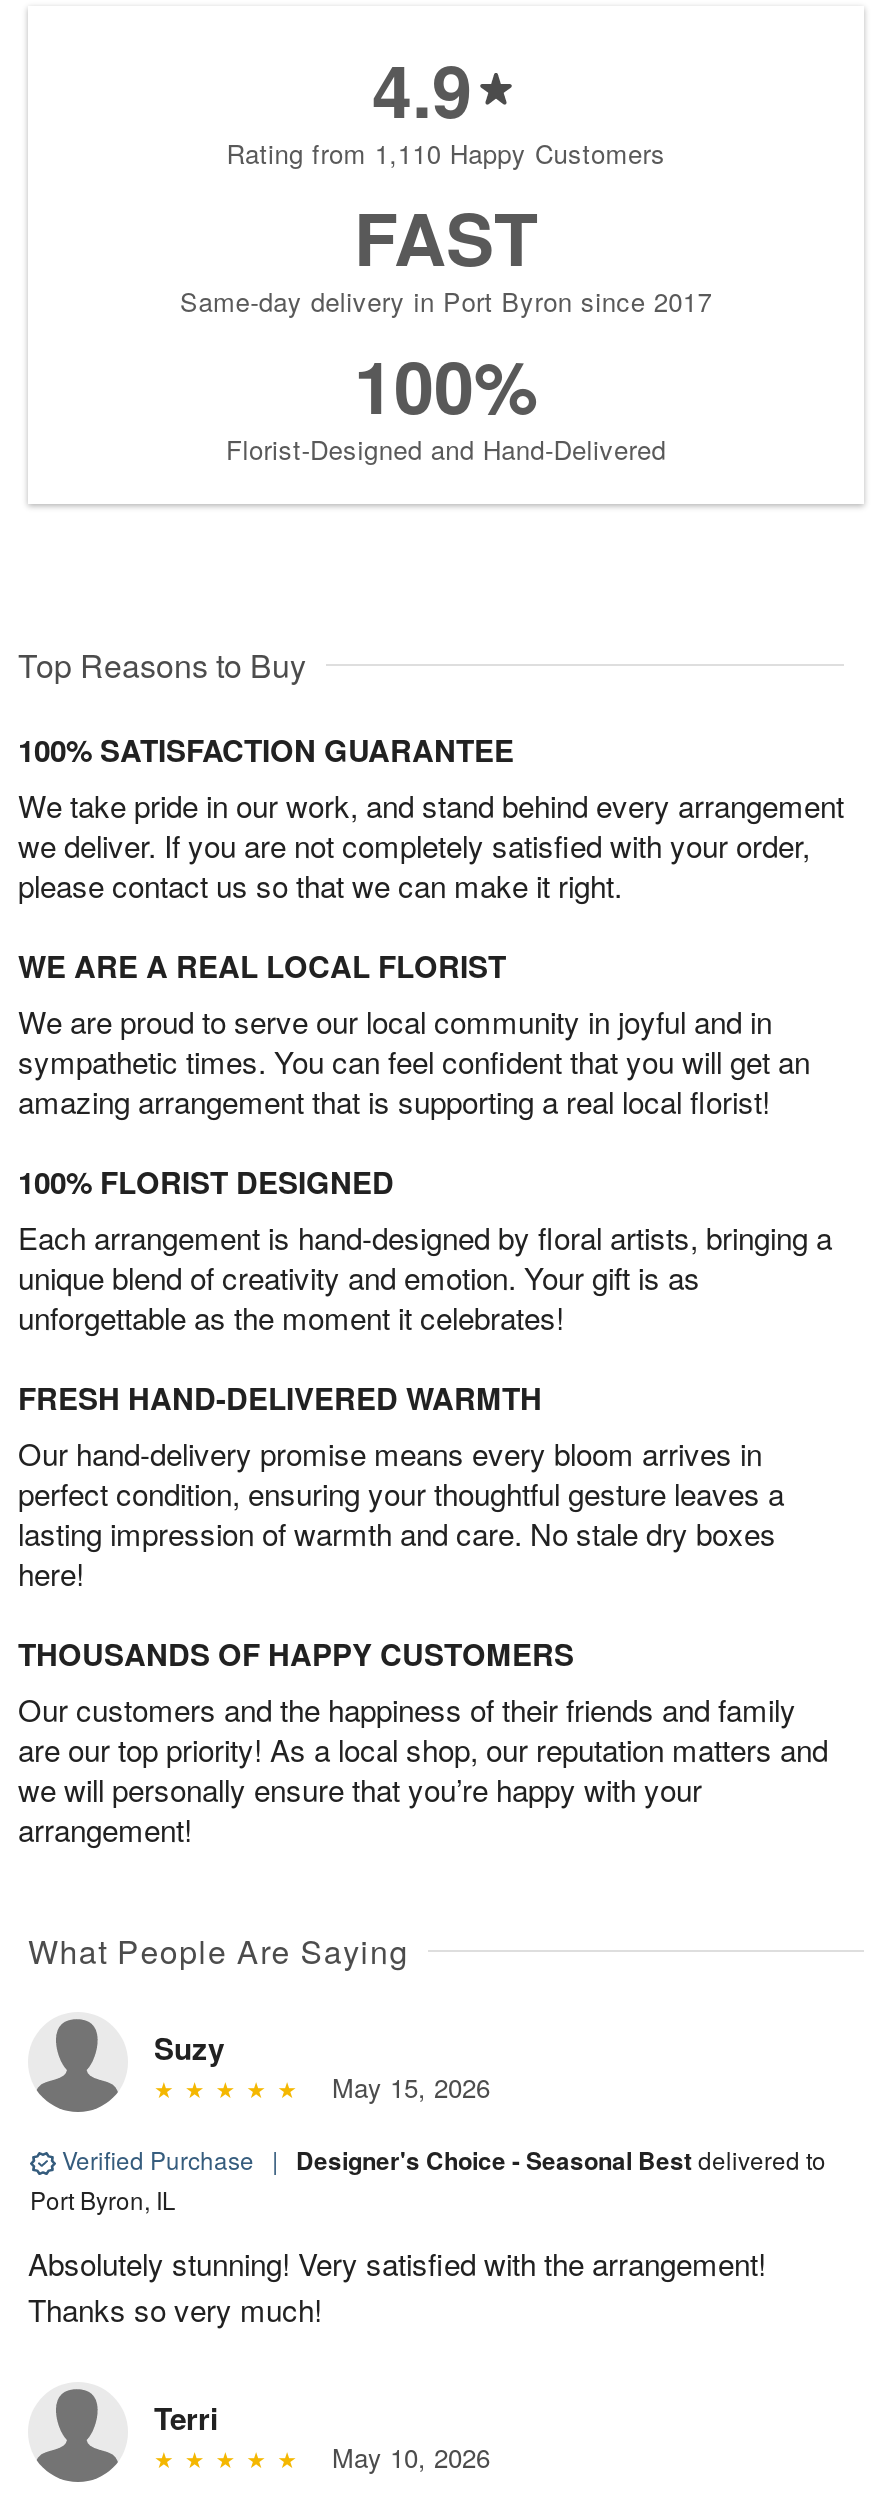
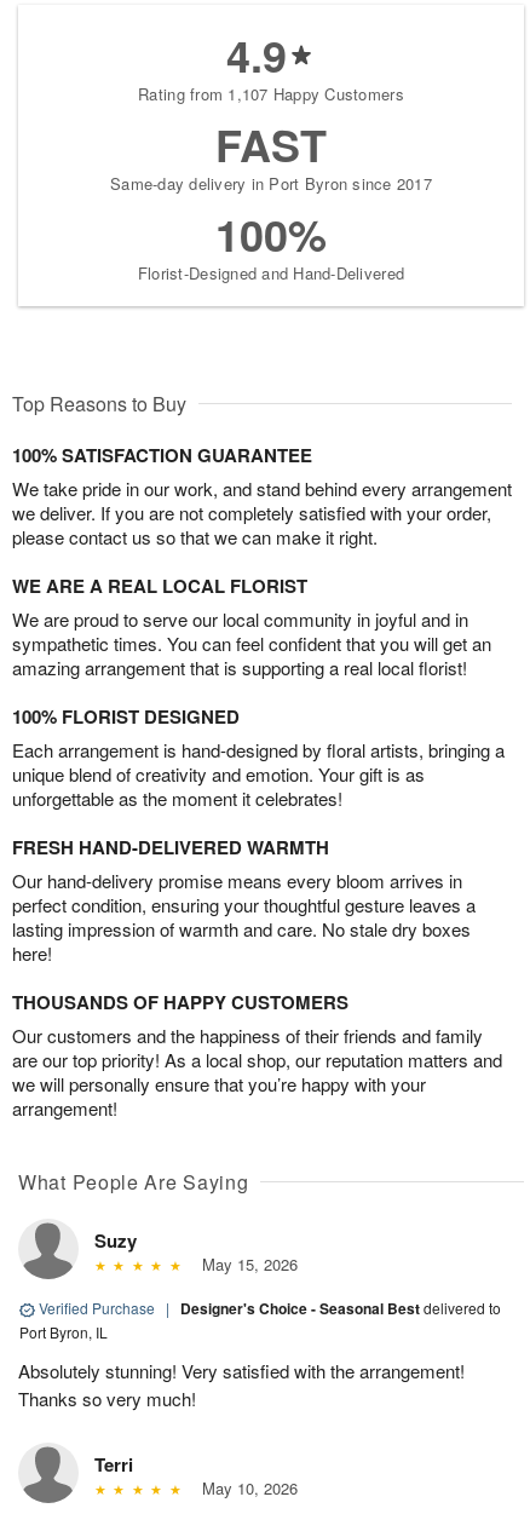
- Rating from 1,110 Happy Customers
+ Rating from 1,107 Happy Customers
